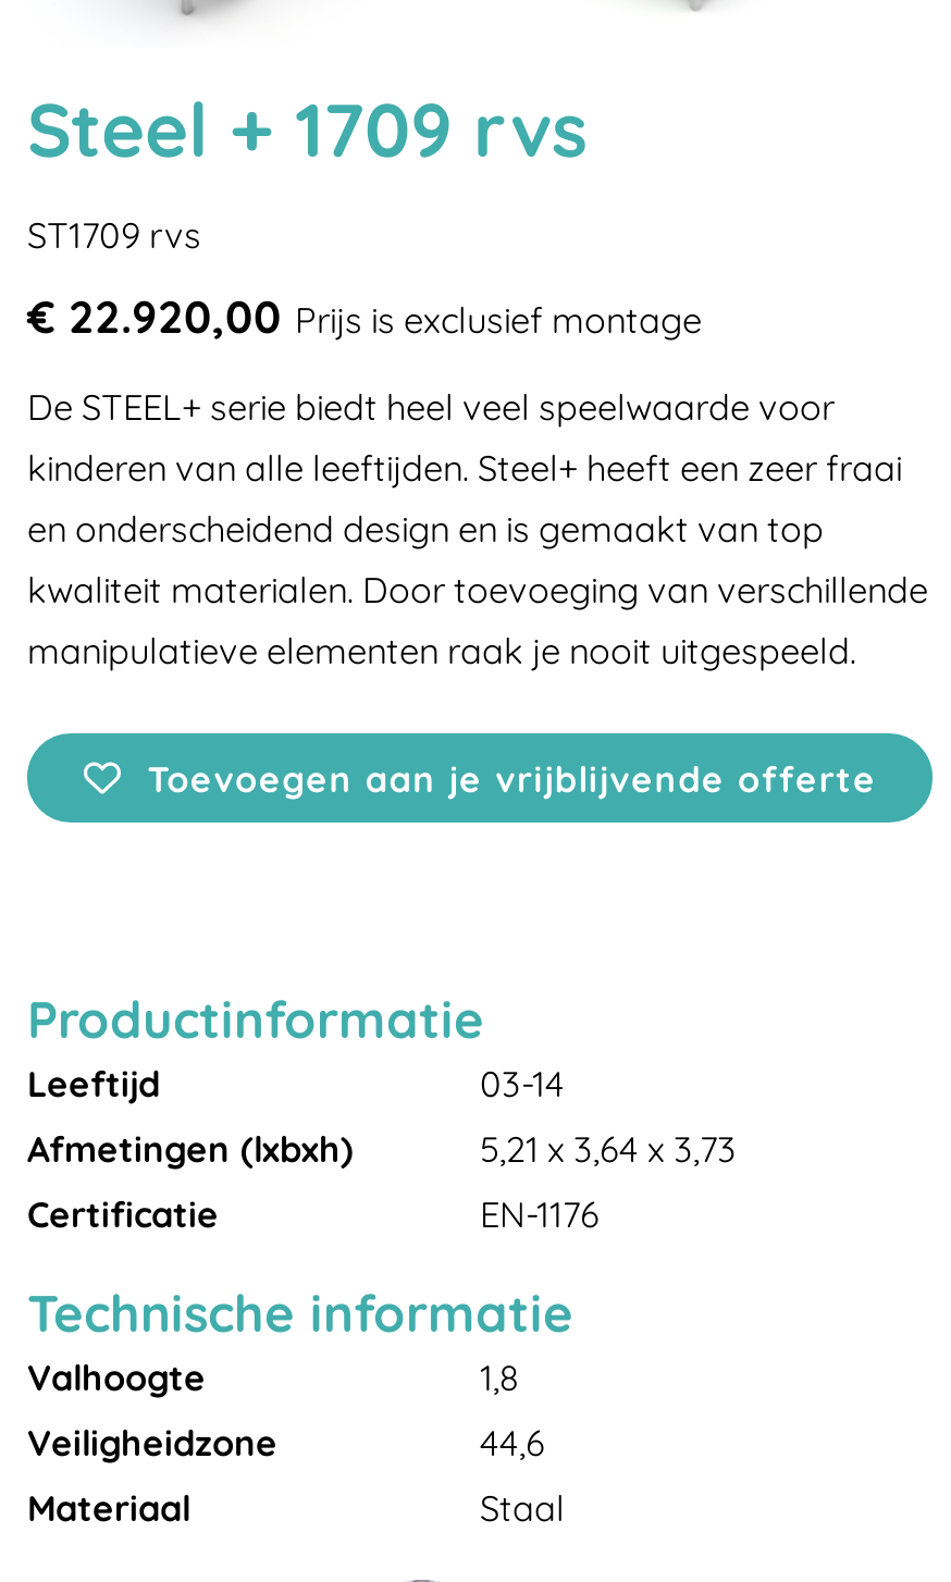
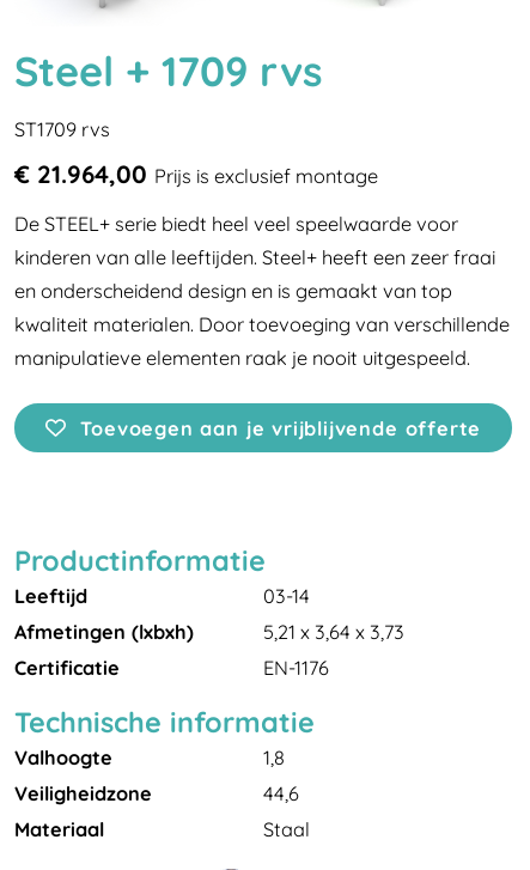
- € 22.920,00 Prijs is exclusief montage
+ € 21.964,00 Prijs is exclusief montage
